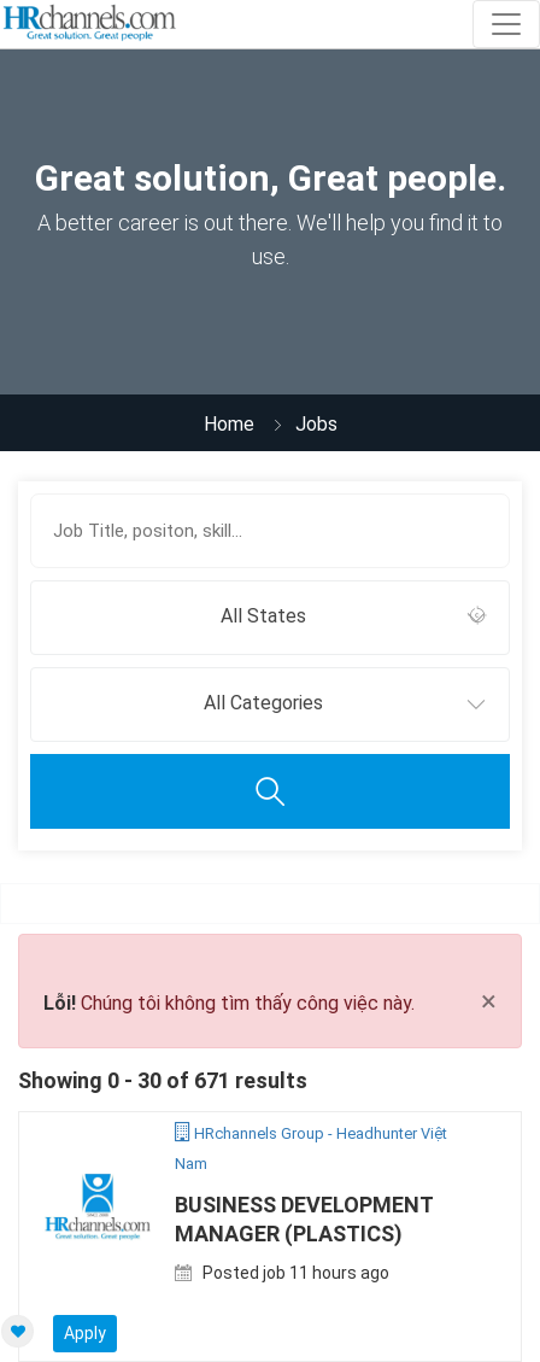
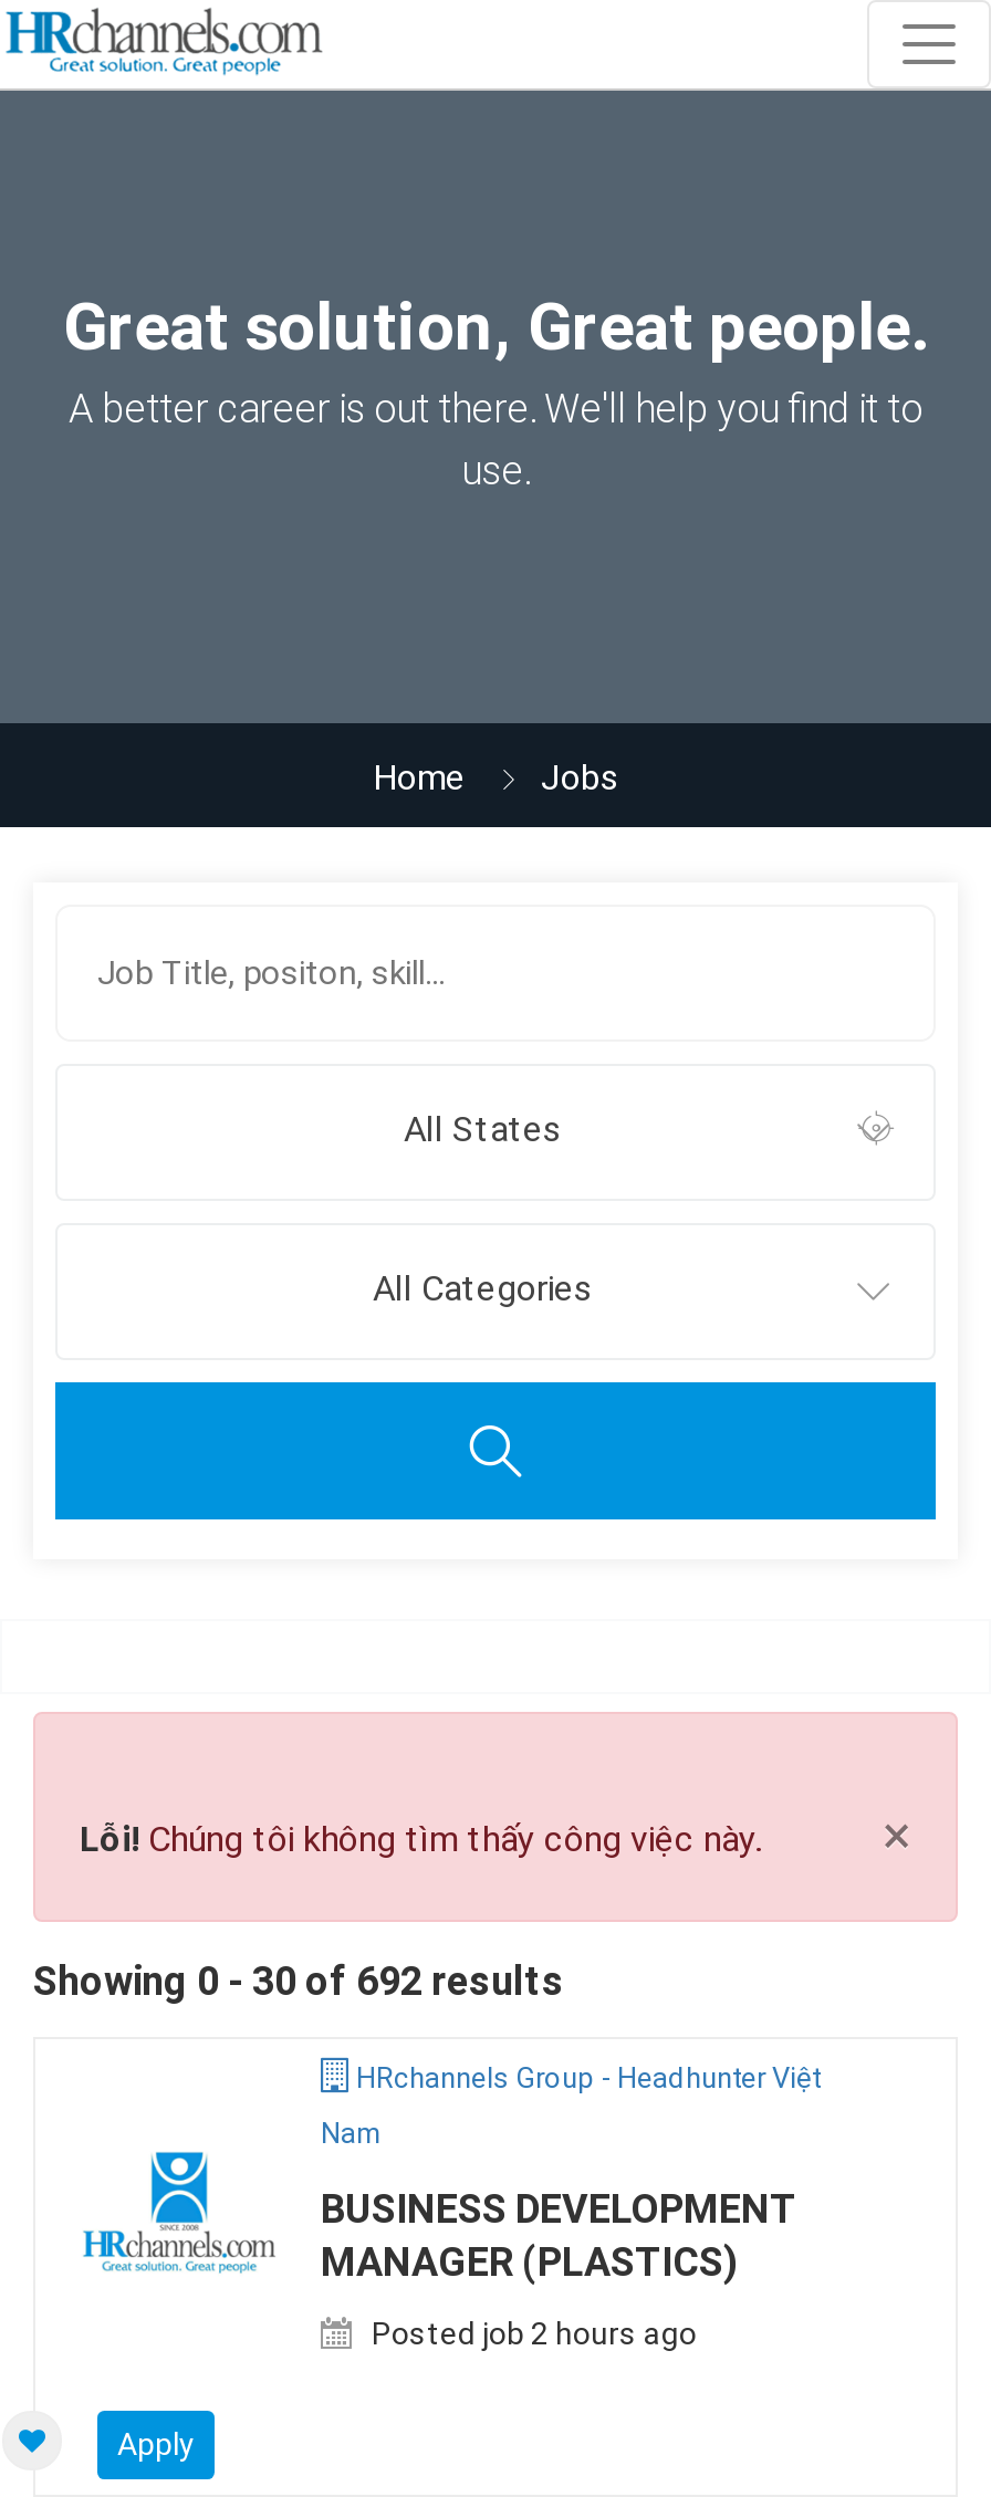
- Showing 0 - 30 of 671 results
+ Showing 0 - 30 of 692 results

- Posted job 11 hours ago
+ Posted job 2 hours ago
